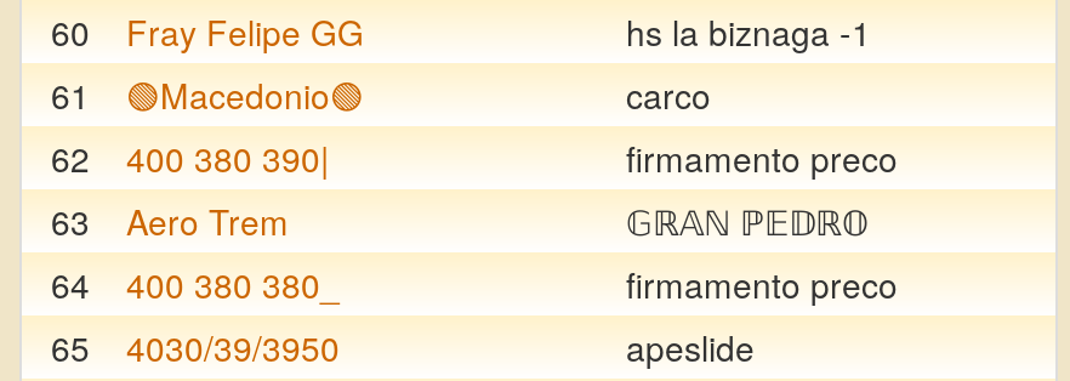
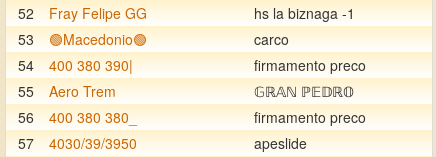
- 60 Fray Felipe GG
+ 52 Fray Felipe GG

- 61
+ 53

- 62
+ 54

- 63 Aero Trem
+ 55 Aero Trem

- 64 400 380 380_
+ 56 400 380 380_

- 65 4030/39/3950
+ 57 4030/39/3950
